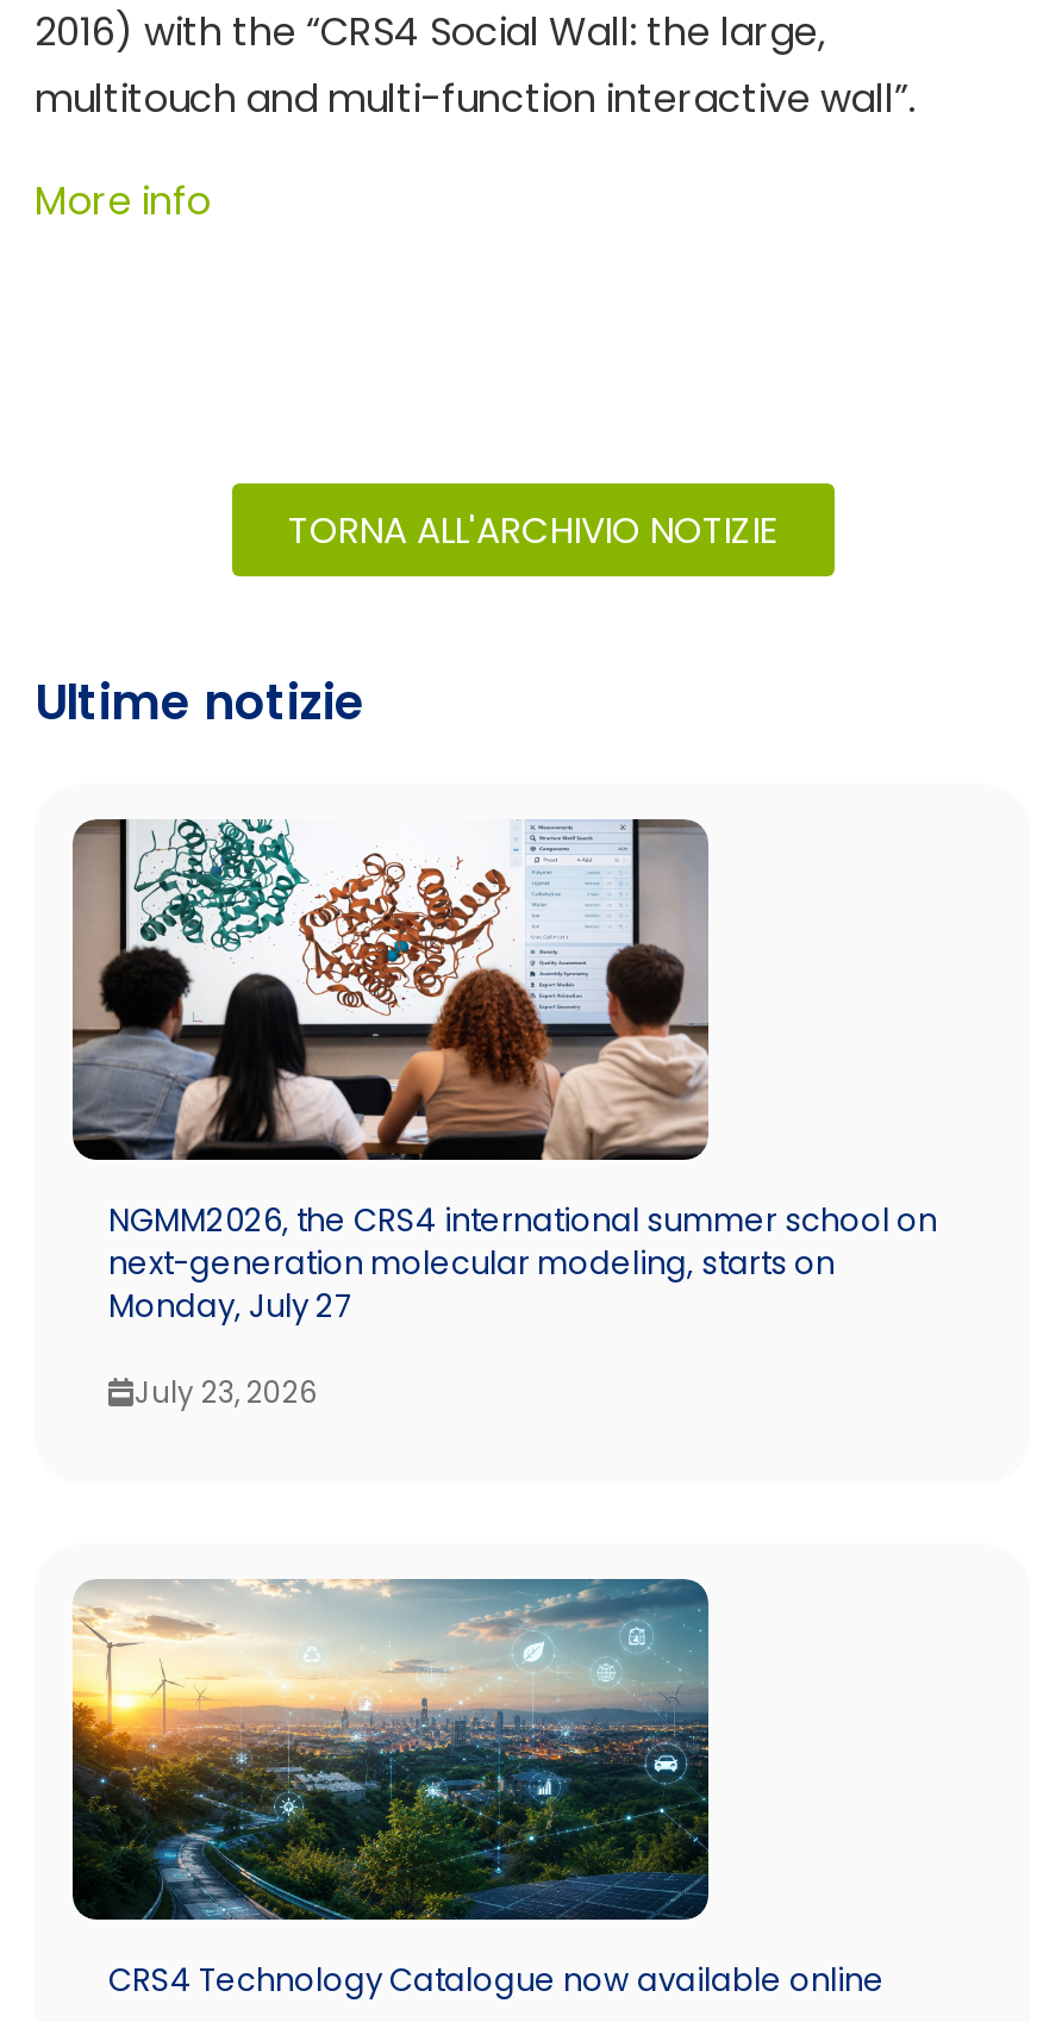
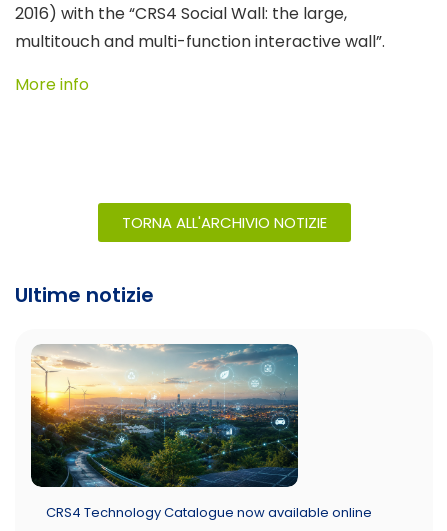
- [image]
- NGMM2026, the CRS4 international summer school on
- next-generation molecular modeling, starts on
- Monday, July 27
- July 23, 2026
